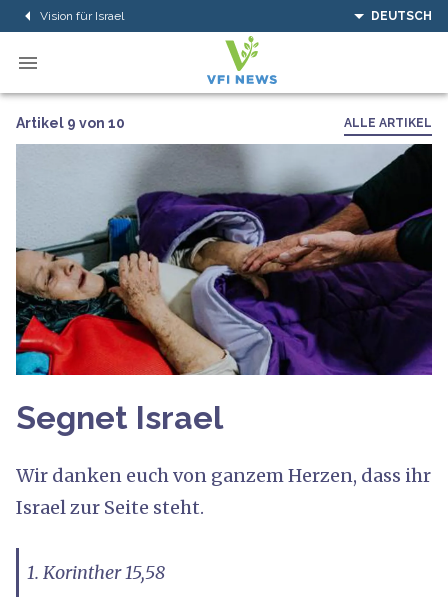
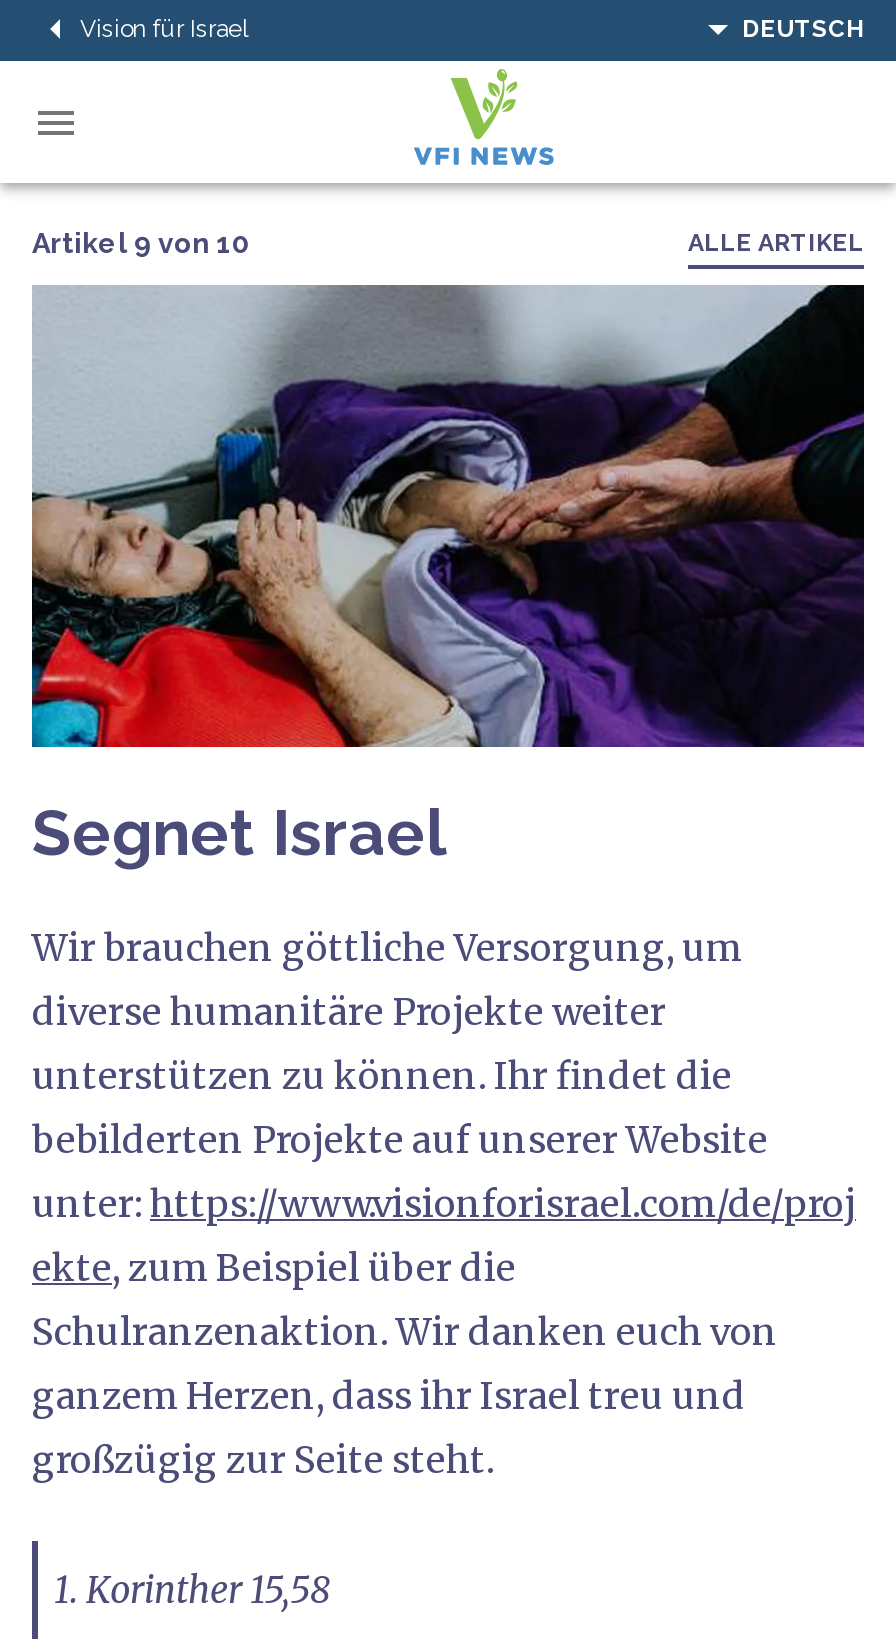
- Wir danken euch von ganzem Herzen, dass ihr
- Israel zur Seite steht.
+ Wir brauchen göttliche Versorgung, um
+ diverse humanitäre Projekte weiter
+ unterstützen zu können. Ihr findet die
+ bebilderten Projekte auf unserer Website
+ unter: https://www.visionforisrael.com/de/proj
+ ekte, zum Beispiel über die
+ Schulranzenaktion. Wir danken euch von
+ ganzem Herzen, dass ihr Israel treu und
+ großzügig zur Seite steht.
